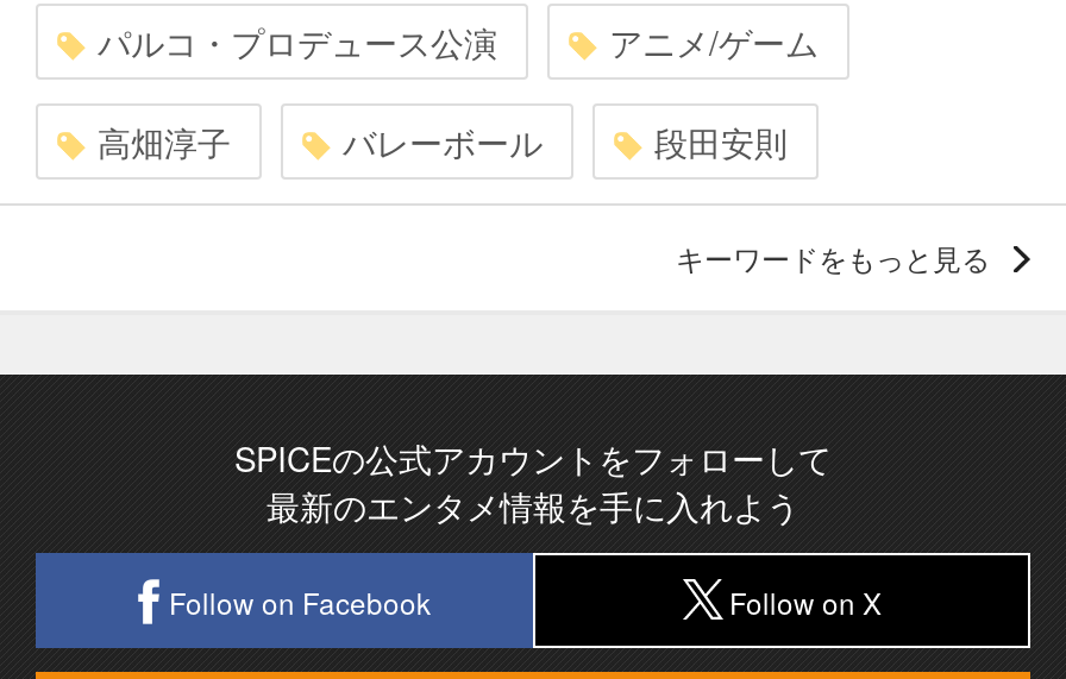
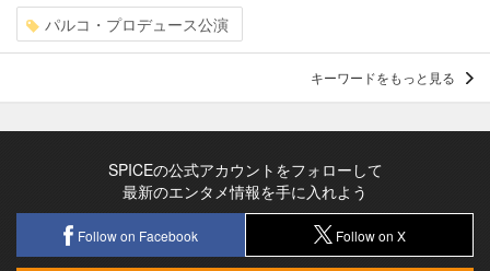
- アニメ/ゲーム
- 高畑淳子
- バレーボール
- 段田安則
